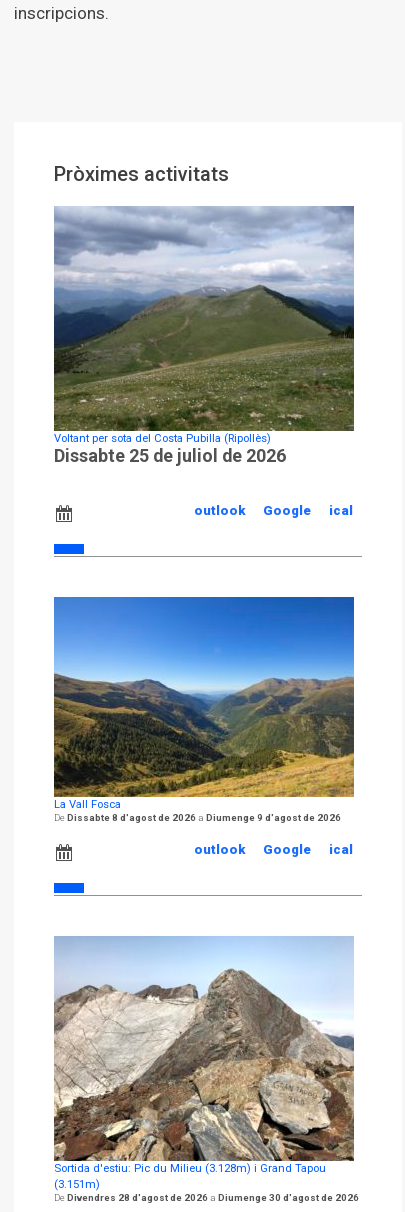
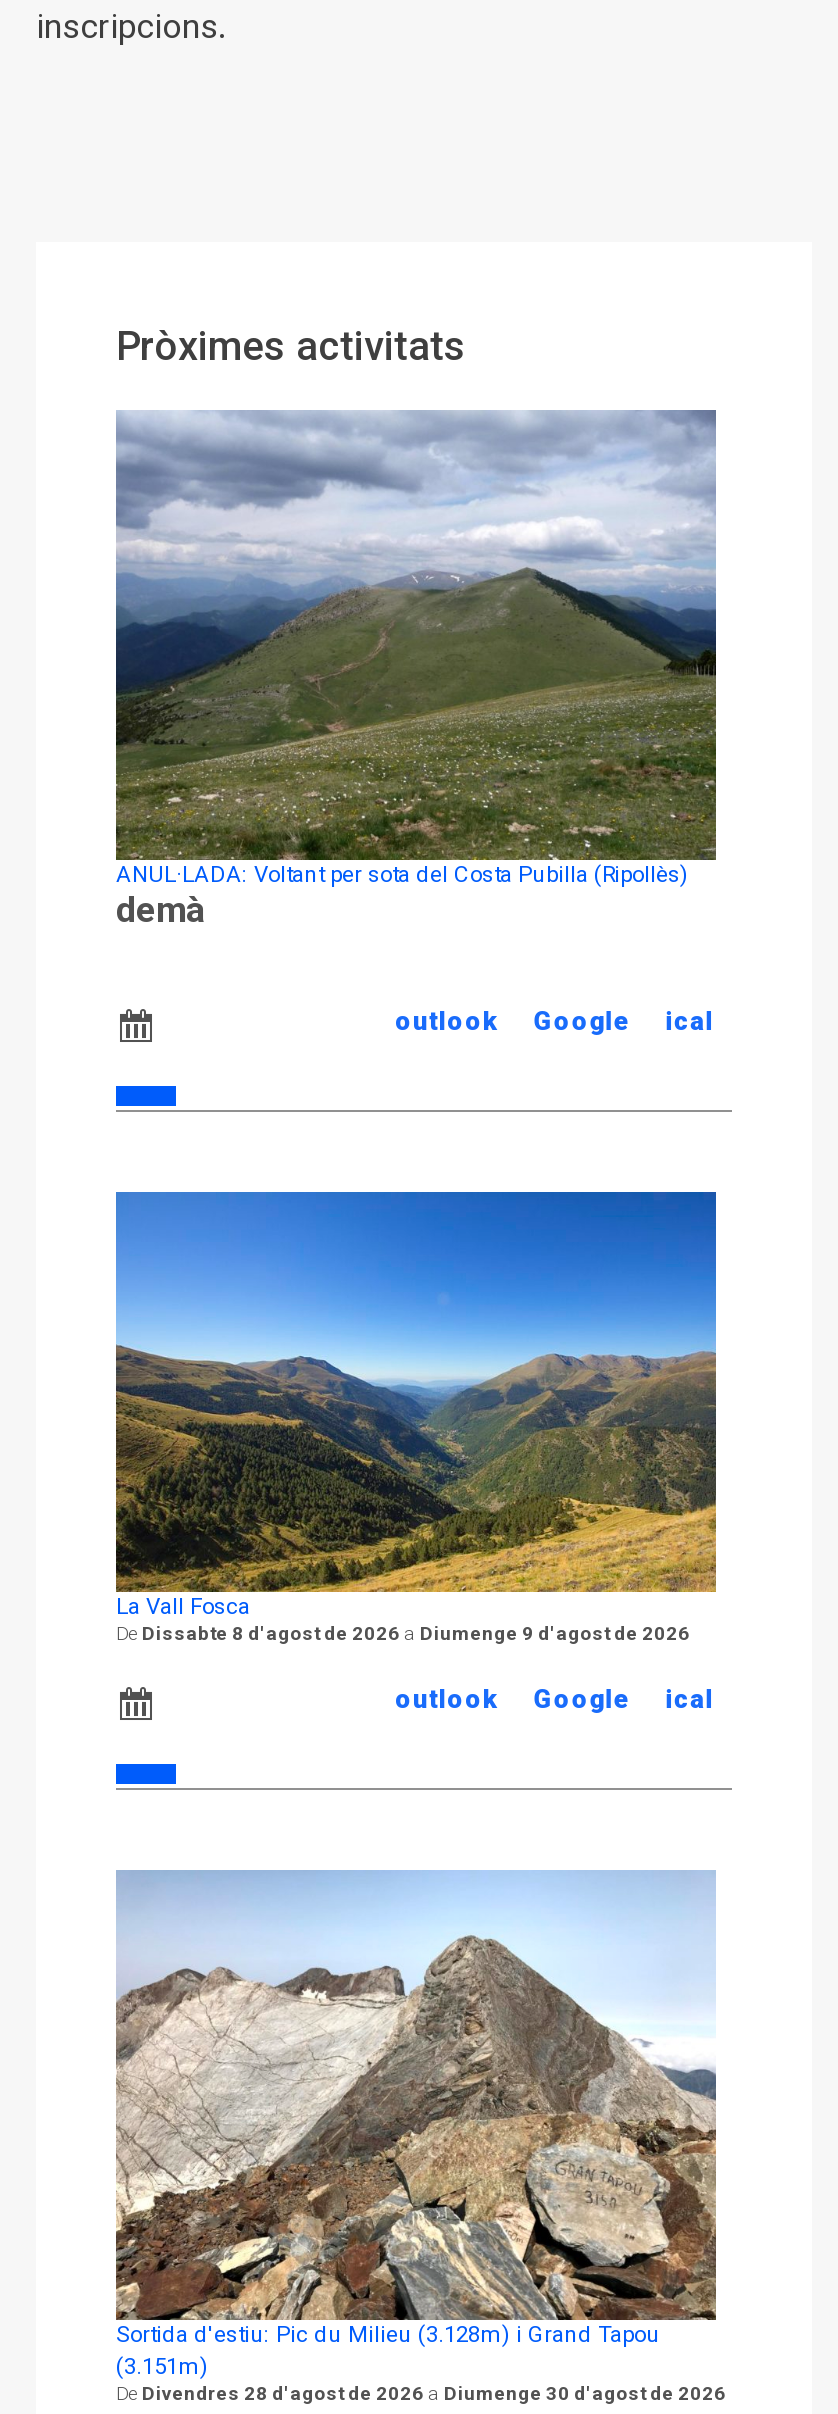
- Voltant per sota del Costa Pubilla (Ripollès)
- Dissabte 25 de juliol de 2026
+ ANUL·LADA: Voltant per sota del Costa Pubilla (Ripollès)
+ demà
